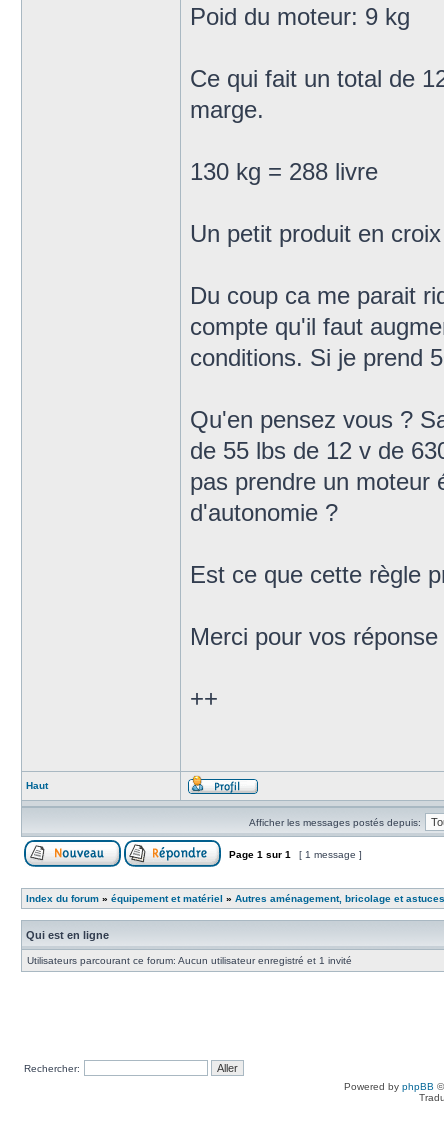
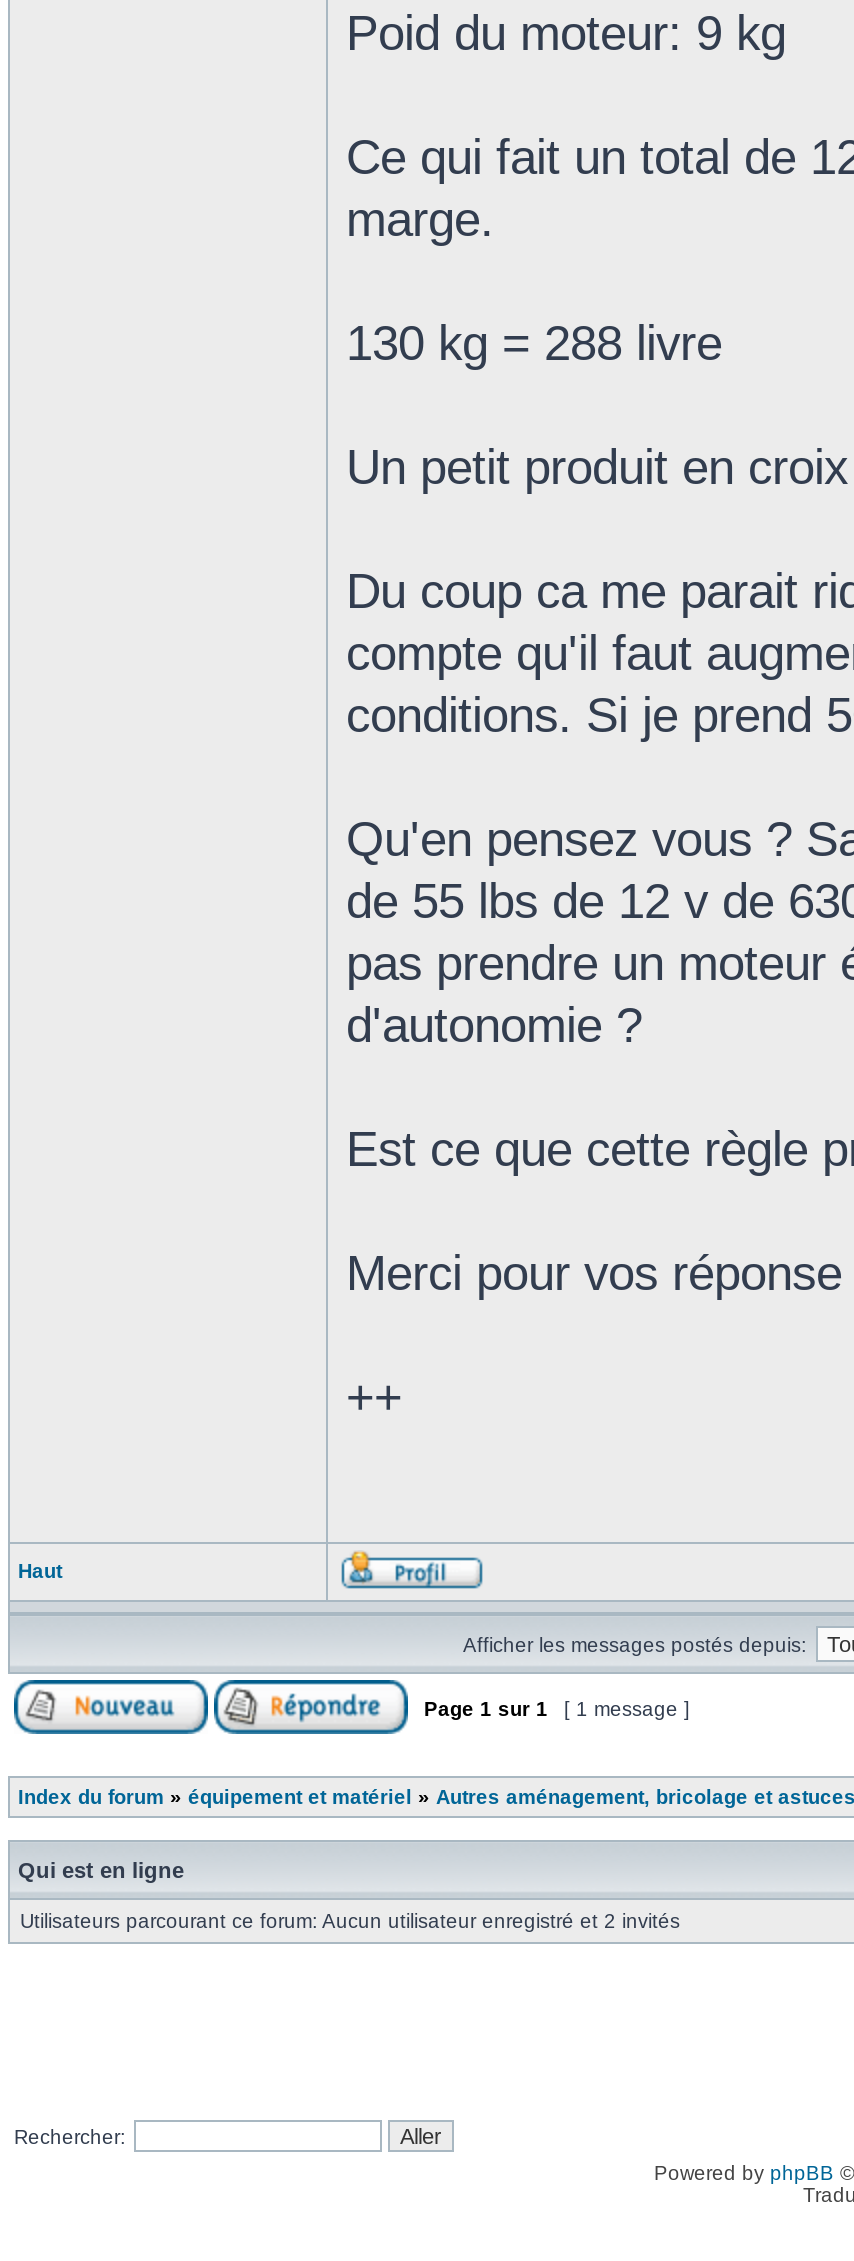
- Utilisateurs parcourant ce forum: Aucun utilisateur enregistré et 1 invité
+ Utilisateurs parcourant ce forum: Aucun utilisateur enregistré et 2 invités
